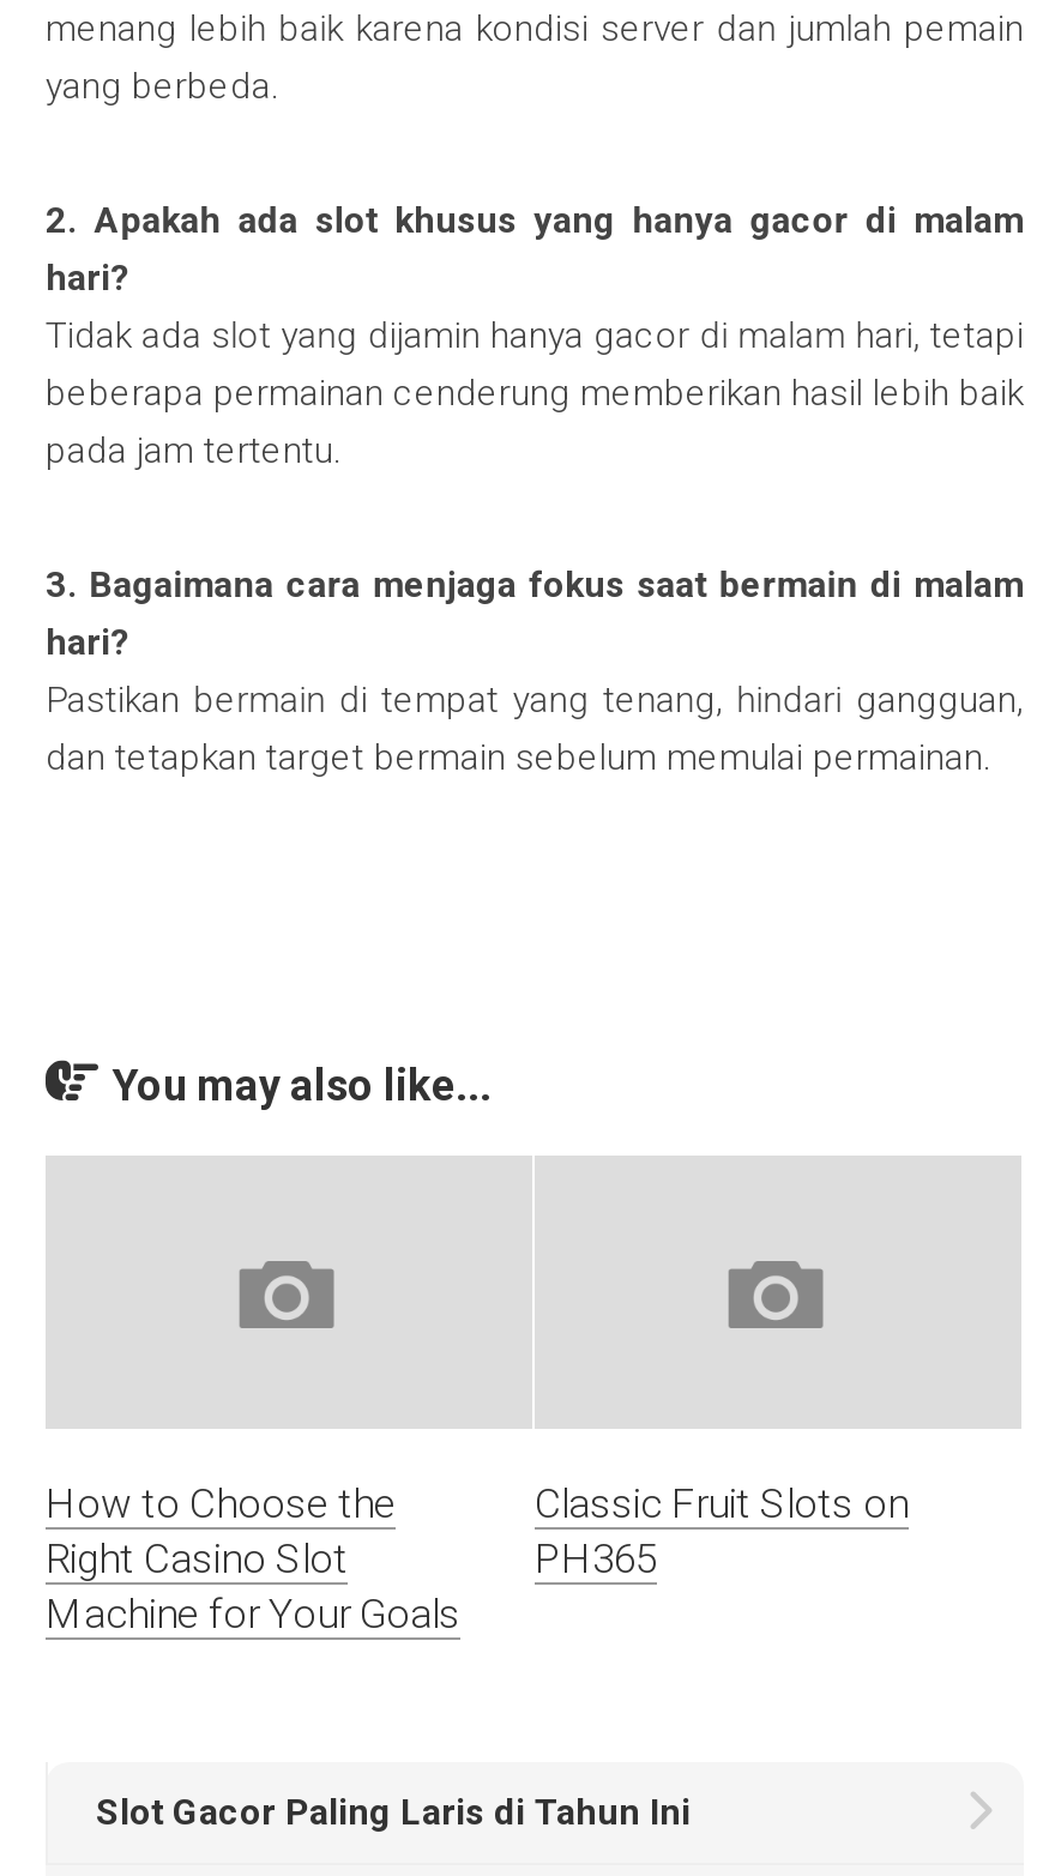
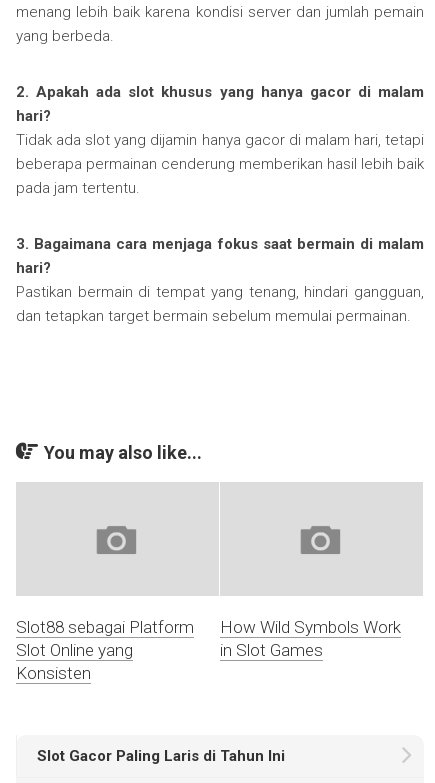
- How to Choose the
- Right Casino Slot
- Machine for Your Goals
+ Slot88 sebagai Platform
+ Slot Online yang
+ Konsisten

- Classic Fruit Slots on
- PH365
+ How Wild Symbols Work
+ in Slot Games
